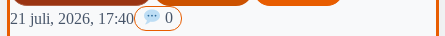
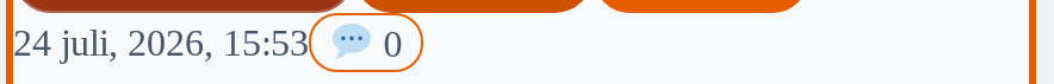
- 21 juli, 2026, 17:40 0
+ 24 juli, 2026, 15:53 0
